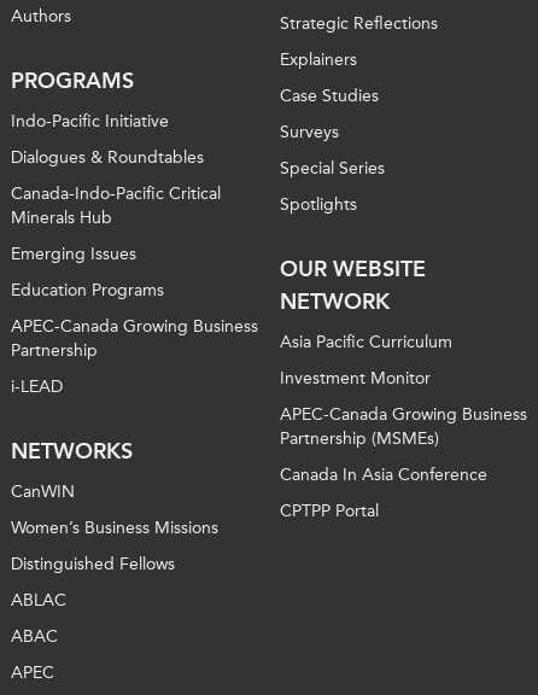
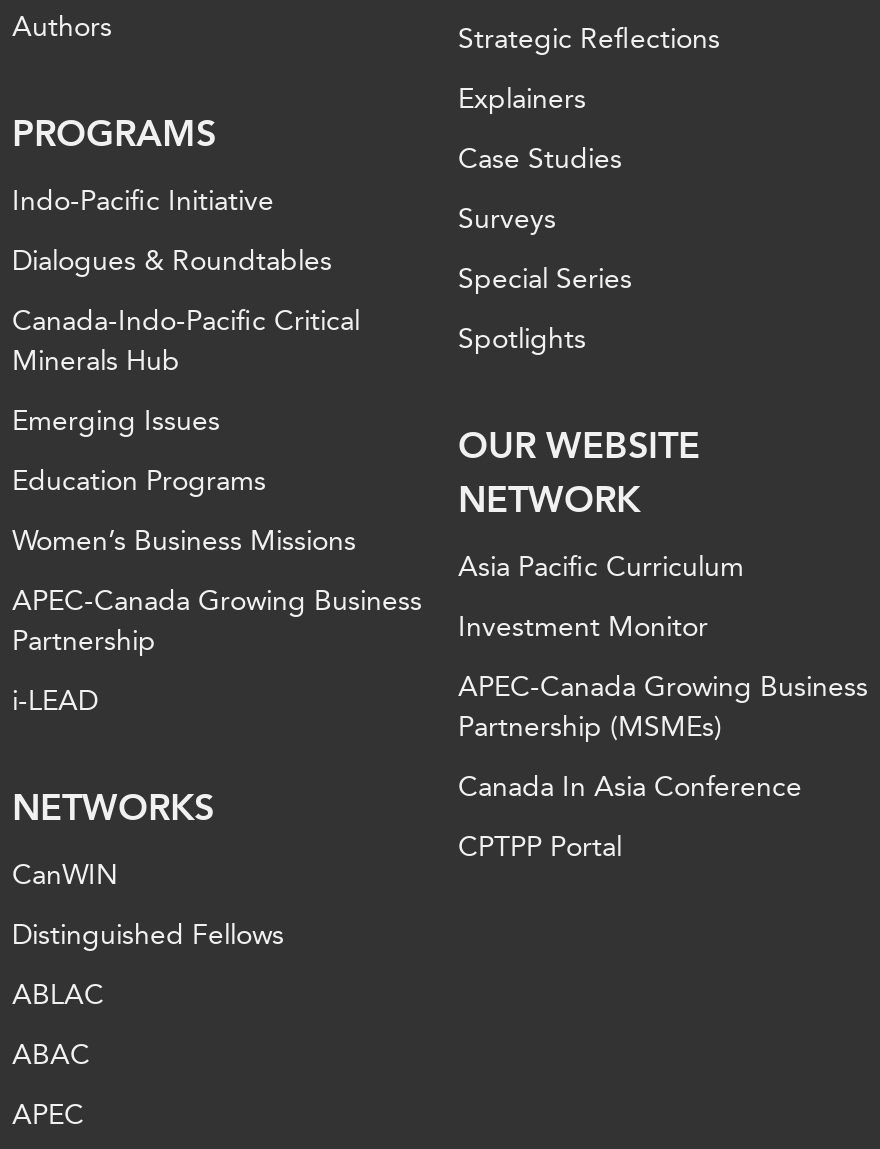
moved down: APEC-Canada Growing Business | Partnership | i-LEAD | NETWORKS | CanWIN

moved up: Women’s Business Missions
